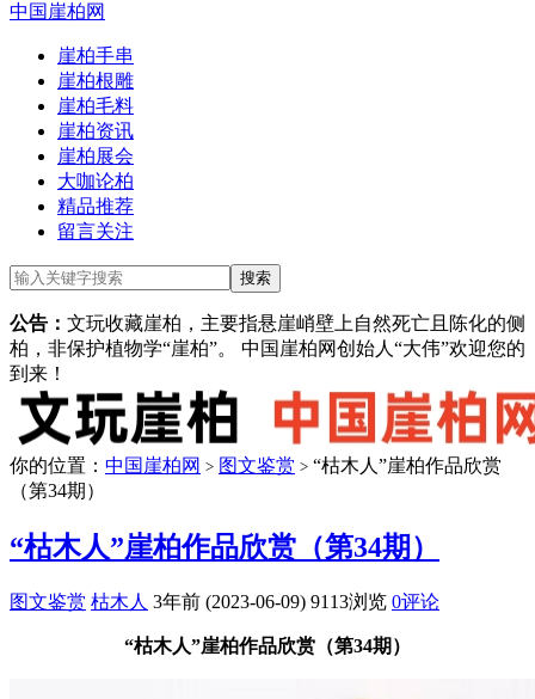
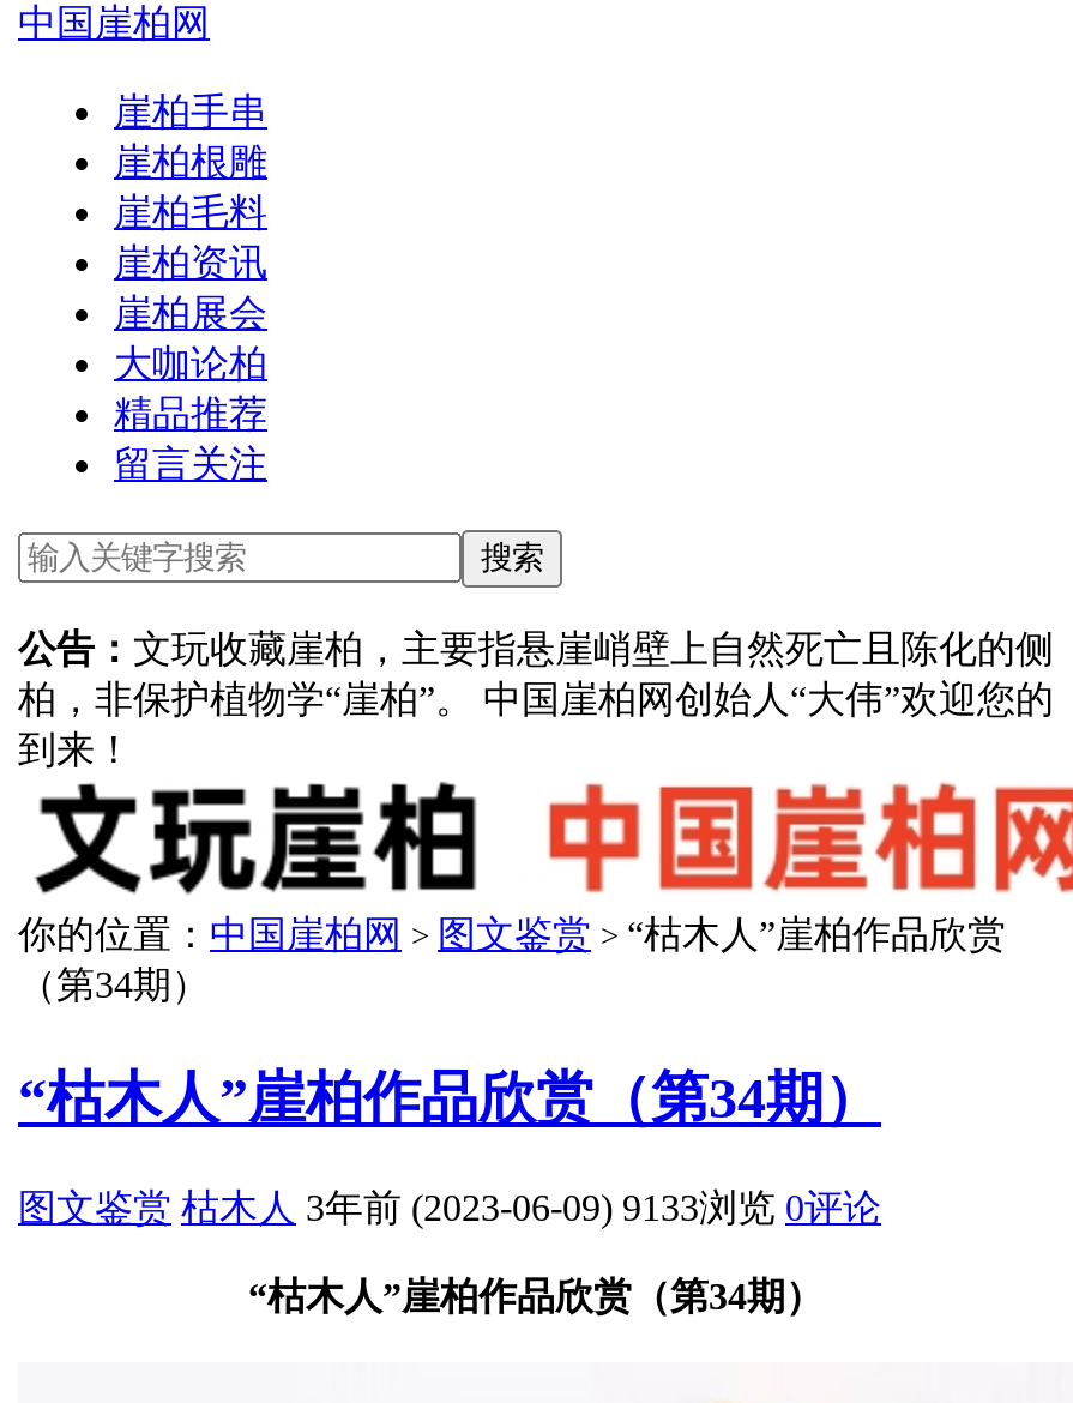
- 图文鉴赏 枯木人 3年前 (2023-06-09) 9113浏览 0评论
+ 图文鉴赏 枯木人 3年前 (2023-06-09) 9133浏览 0评论
